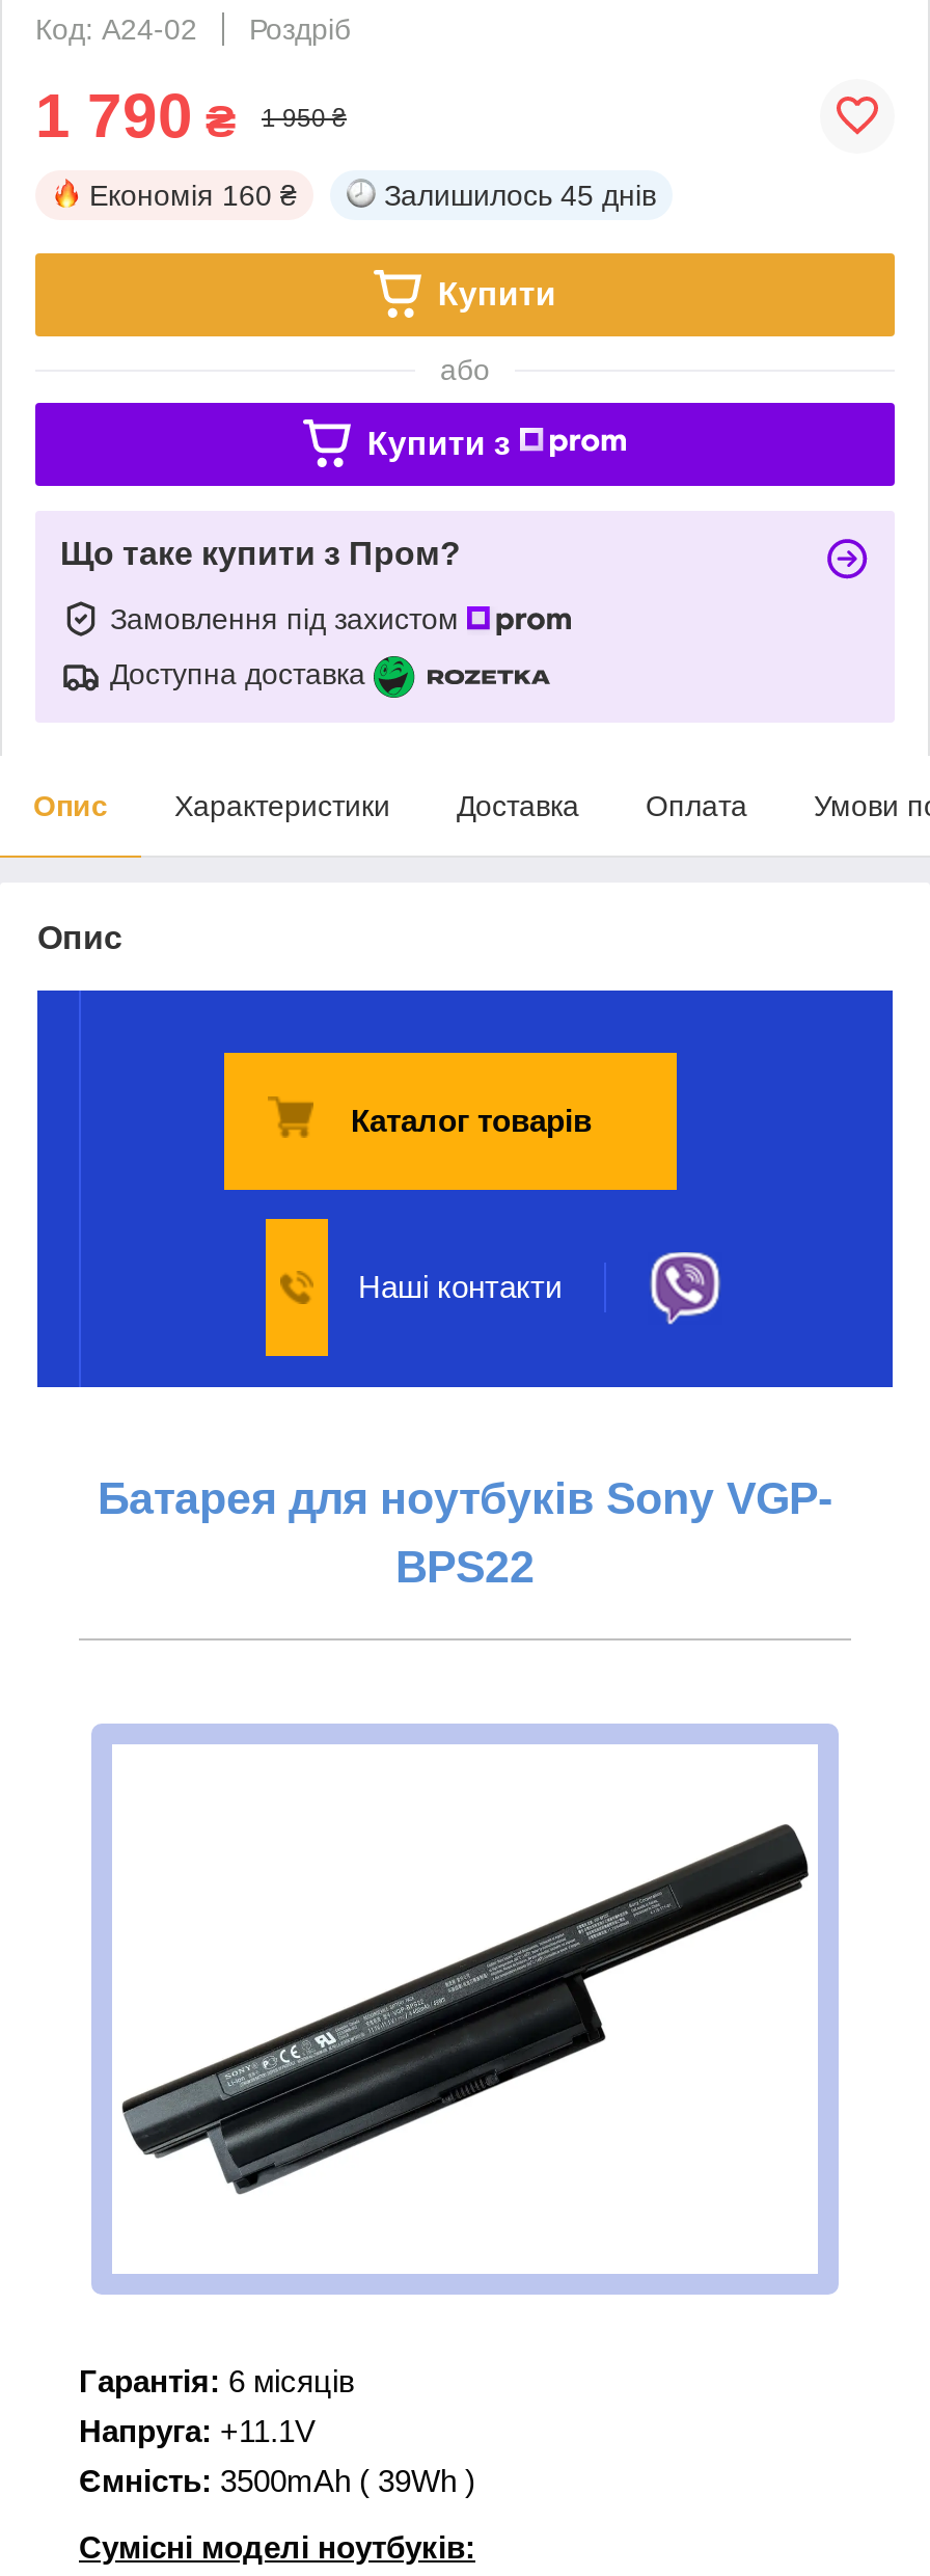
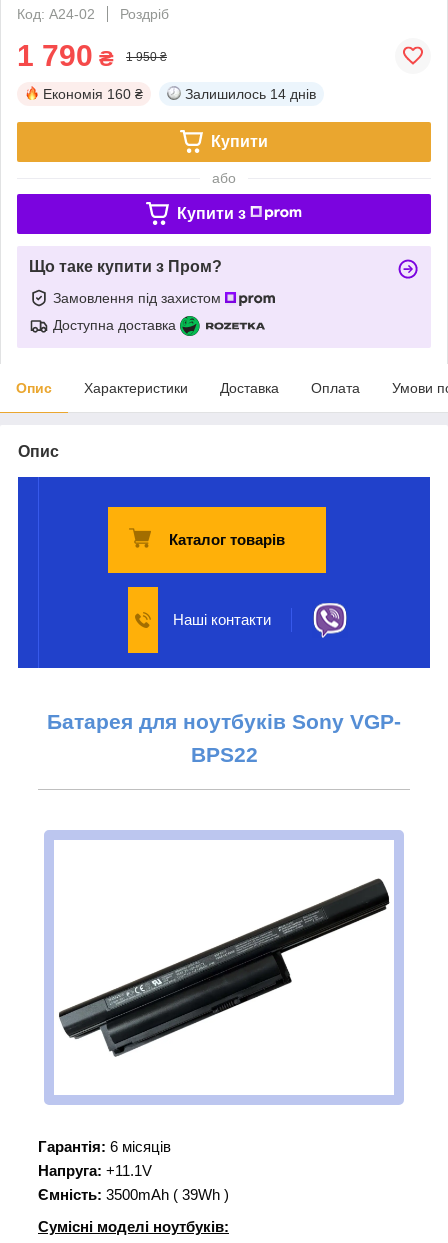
- Залишилось 45 днів
+ Залишилось 14 днів
